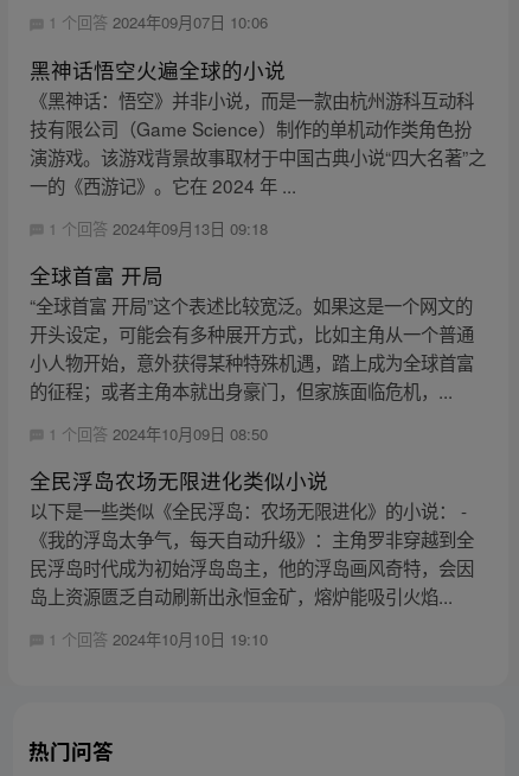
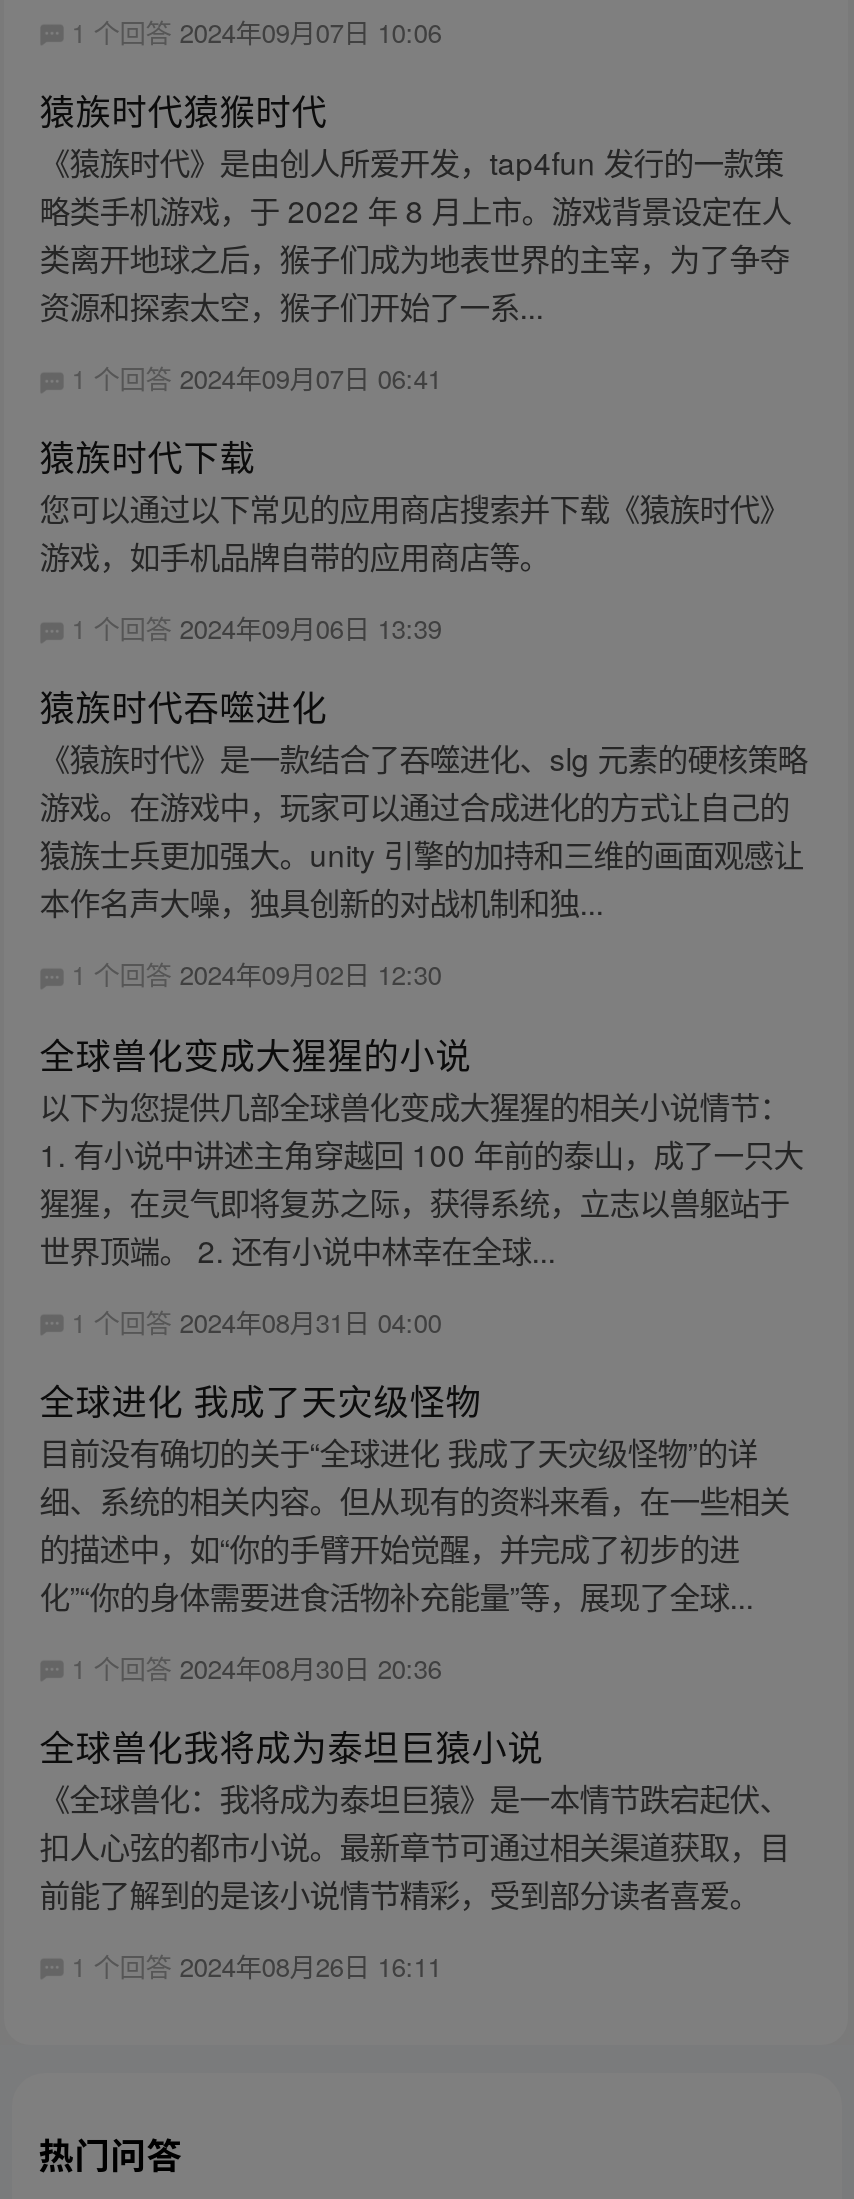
- 黑神话悟空火遍全球的小说
- 《黑神话：悟空》并非小说，而是一款由杭州游科互动科
- 技有限公司（Game Science）制作的单机动作类角色扮
- 演游戏。该游戏背景故事取材于中国古典小说“四大名著”之
- 一的《西游记》。它在 2024 年 ...
- 1 个回答2024年09月13日 09:18
- 全球首富 开局
- “全球首富 开局”这个表述比较宽泛。如果这是一个网文的
- 开头设定，可能会有多种展开方式，比如主角从一个普通
- 小人物开始，意外获得某种特殊机遇，踏上成为全球首富
- 的征程；或者主角本就出身豪门，但家族面临危机，...
- 1 个回答2024年10月09日 08:50
- 全民浮岛农场无限进化类似小说
- 以下是一些类似《全民浮岛：农场无限进化》的小说： -
- 《我的浮岛太争气，每天自动升级》：主角罗非穿越到全
- 民浮岛时代成为初始浮岛岛主，他的浮岛画风奇特，会因
- 岛上资源匮乏自动刷新出永恒金矿，熔炉能吸引火焰...
- 1 个回答2024年10月10日 19:10
+ 猿族时代猿猴时代
+ 《猿族时代》是由创人所爱开发，tap4fun 发行的一款策
+ 略类手机游戏，于 2022 年 8 月上市。游戏背景设定在人
+ 类离开地球之后，猴子们成为地表世界的主宰，为了争夺
+ 资源和探索太空，猴子们开始了一系...
+ 1 个回答2024年09月07日 06:41
+ 猿族时代下载
+ 您可以通过以下常见的应用商店搜索并下载《猿族时代》
+ 游戏，如手机品牌自带的应用商店等。
+ 1 个回答2024年09月06日 13:39
+ 猿族时代吞噬进化
+ 《猿族时代》是一款结合了吞噬进化、slg 元素的硬核策略
+ 游戏。在游戏中，玩家可以通过合成进化的方式让自己的
+ 猿族士兵更加强大。unity 引擎的加持和三维的画面观感让
+ 本作名声大噪，独具创新的对战机制和独...
+ 1 个回答2024年09月02日 12:30
+ 全球兽化变成大猩猩的小说
+ 以下为您提供几部全球兽化变成大猩猩的相关小说情节：
+ 1. 有小说中讲述主角穿越回 100 年前的泰山，成了一只大
+ 猩猩，在灵气即将复苏之际，获得系统，立志以兽躯站于
+ 世界顶端。 2. 还有小说中林幸在全球...
+ 1 个回答2024年08月31日 04:00
+ 全球进化 我成了天灾级怪物
+ 目前没有确切的关于“全球进化 我成了天灾级怪物”的详
+ 细、系统的相关内容。但从现有的资料来看，在一些相关
+ 的描述中，如“你的手臂开始觉醒，并完成了初步的进
+ 化”“你的身体需要进食活物补充能量”等，展现了全球...
+ 1 个回答2024年08月30日 20:36
+ 全球兽化我将成为泰坦巨猿小说
+ 《全球兽化：我将成为泰坦巨猿》是一本情节跌宕起伏、
+ 扣人心弦的都市小说。最新章节可通过相关渠道获取，目
+ 前能了解到的是该小说情节精彩，受到部分读者喜爱。
+ 1 个回答2024年08月26日 16:11
